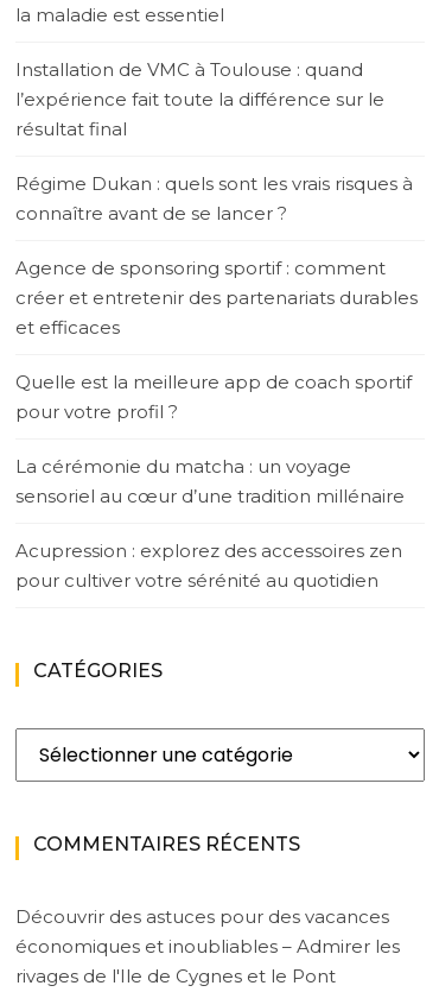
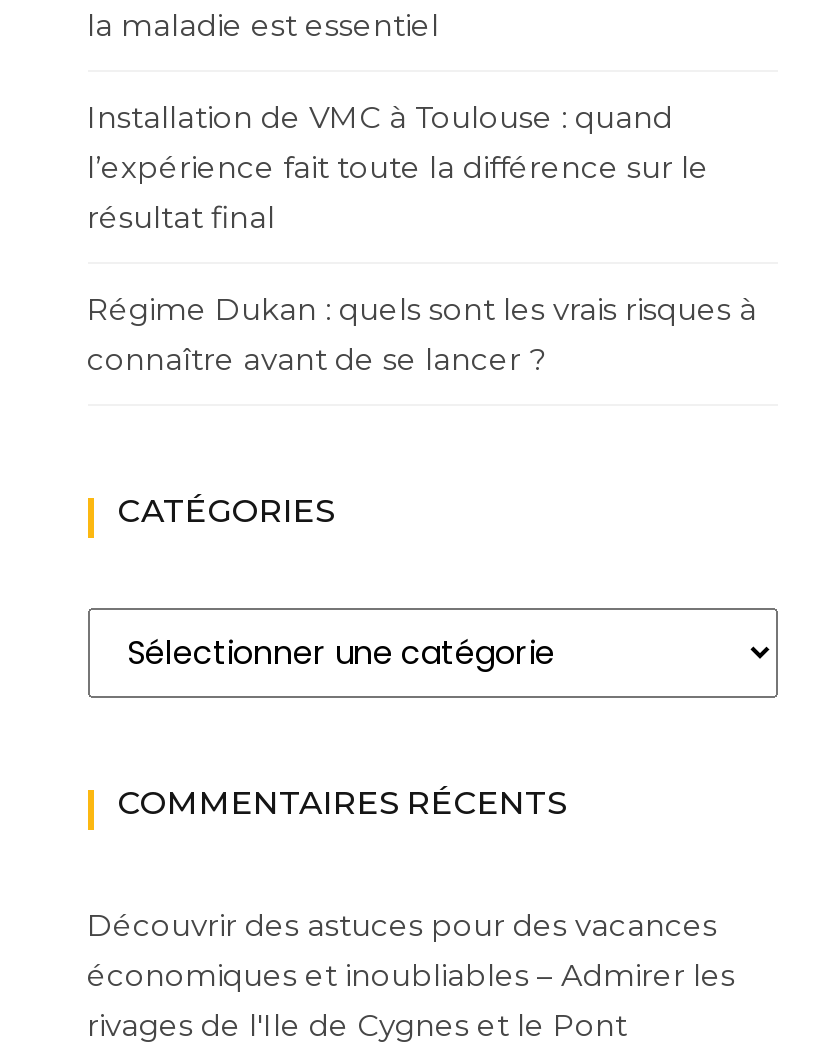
- Agence de sponsoring sportif : comment
- créer et entretenir des partenariats durables
- et efficaces
- Quelle est la meilleure app de coach sportif
- pour votre profil ?
- La cérémonie du matcha : un voyage
- sensoriel au cœur d’une tradition millénaire
- Acupression : explorez des accessoires zen
- pour cultiver votre sérénité au quotidien
